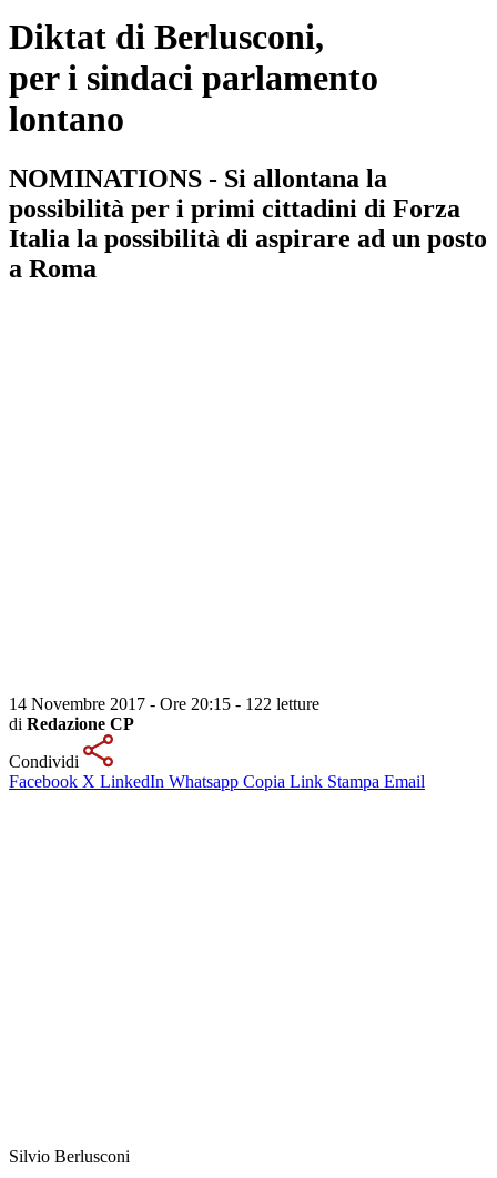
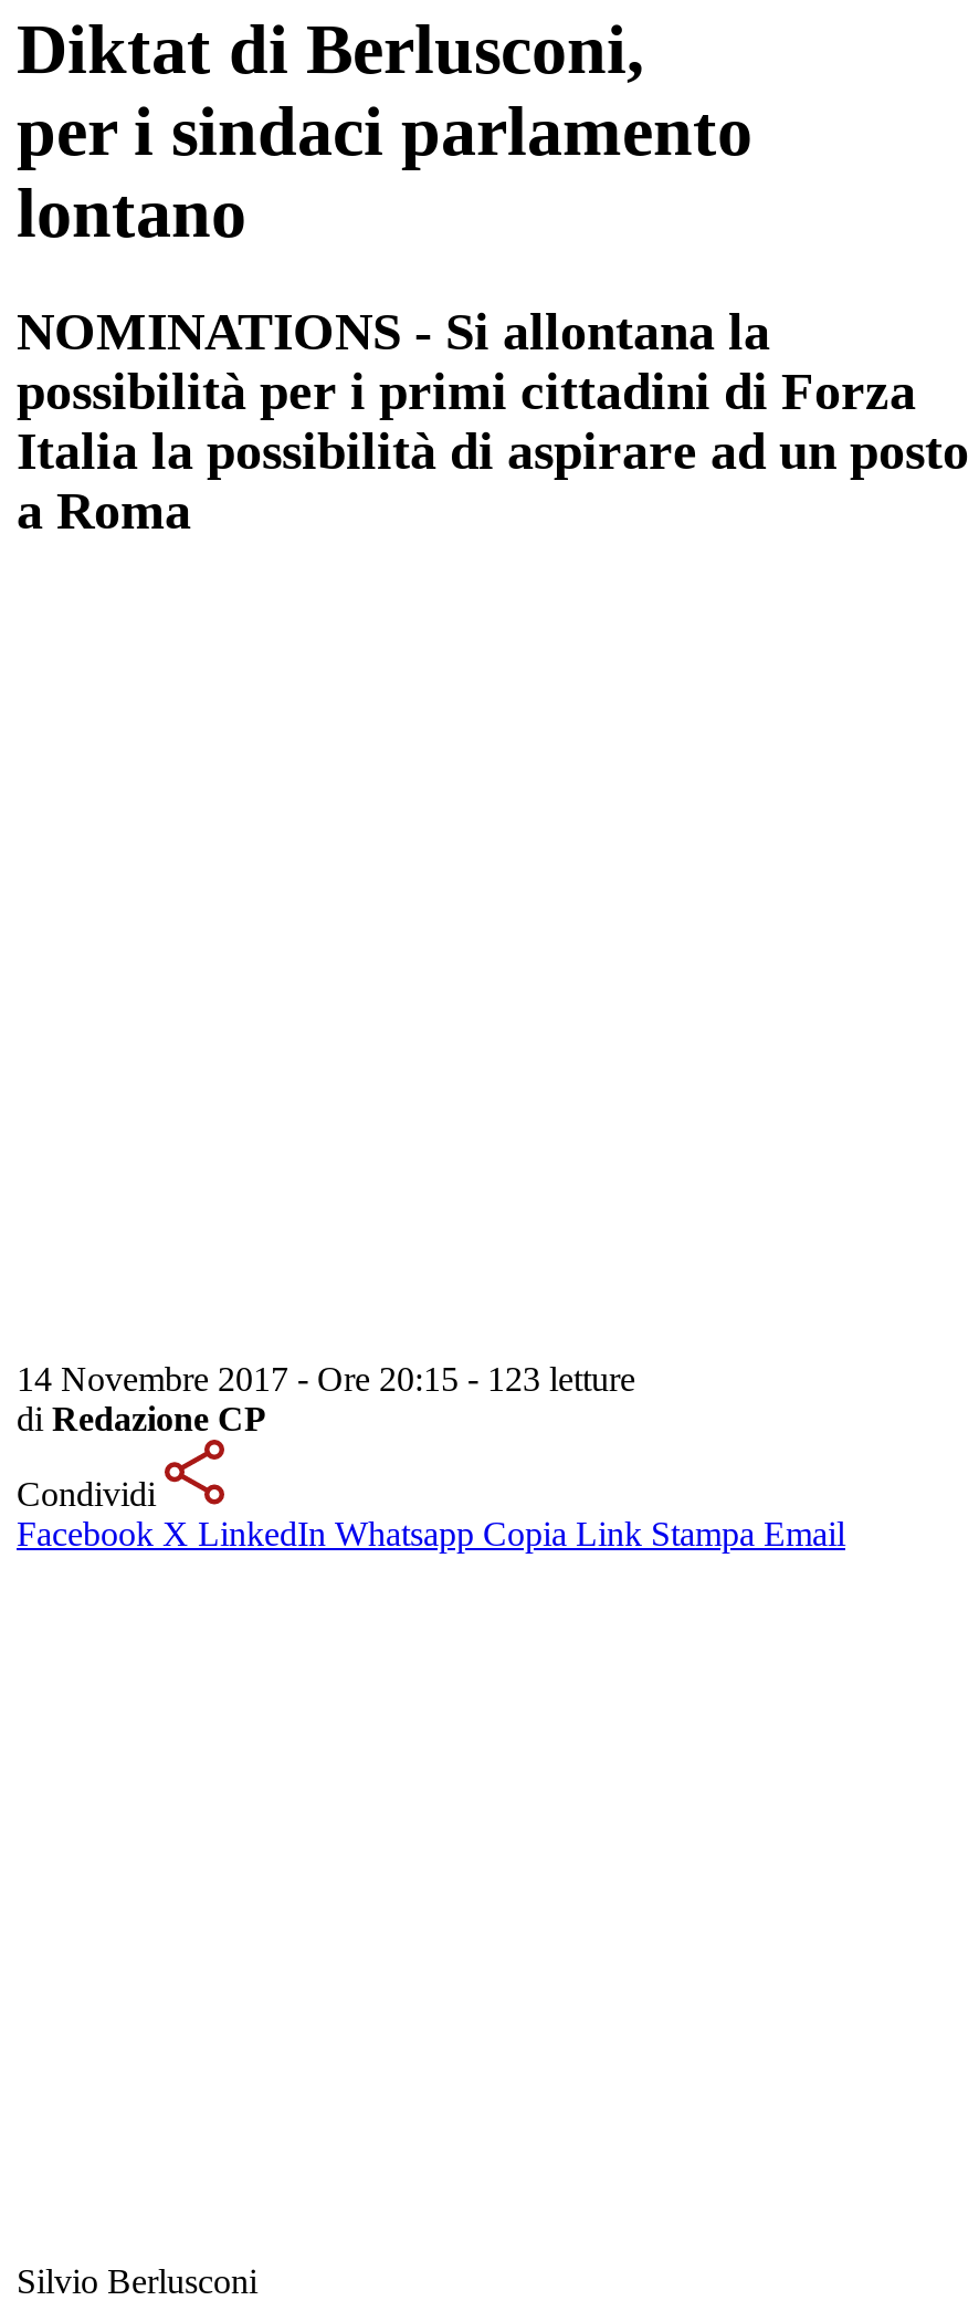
- 14 Novembre 2017 - Ore 20:15 - 122 letture
+ 14 Novembre 2017 - Ore 20:15 - 123 letture
